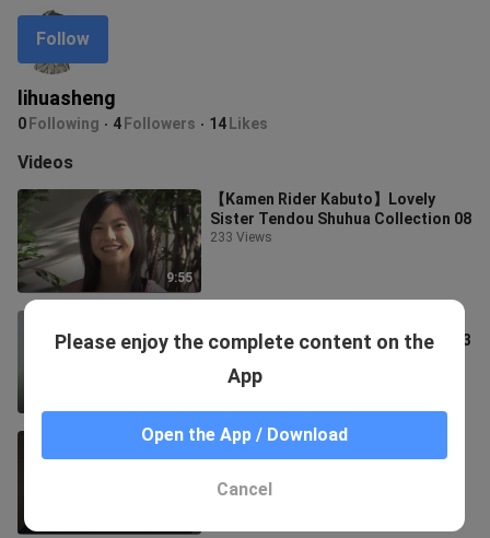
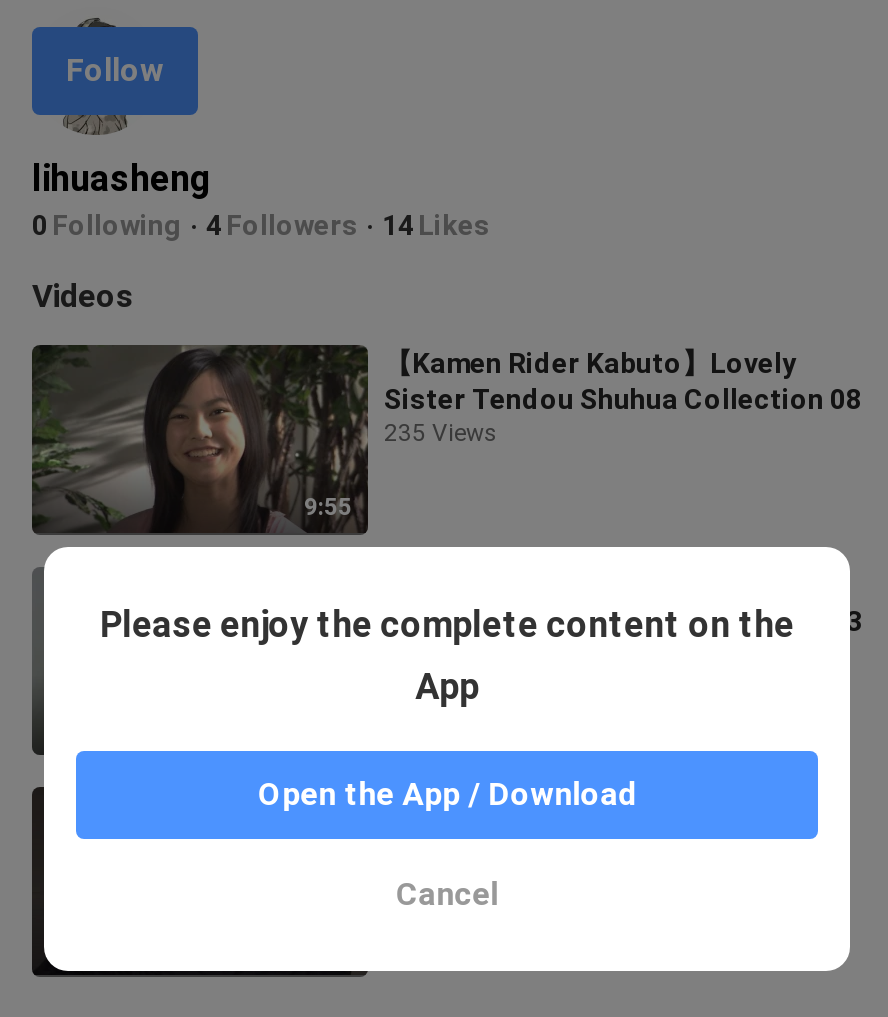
- 233 Views
+ 235 Views
